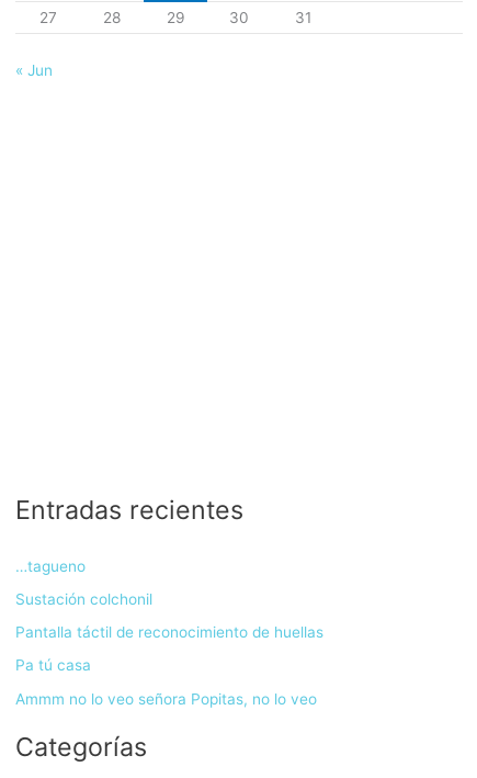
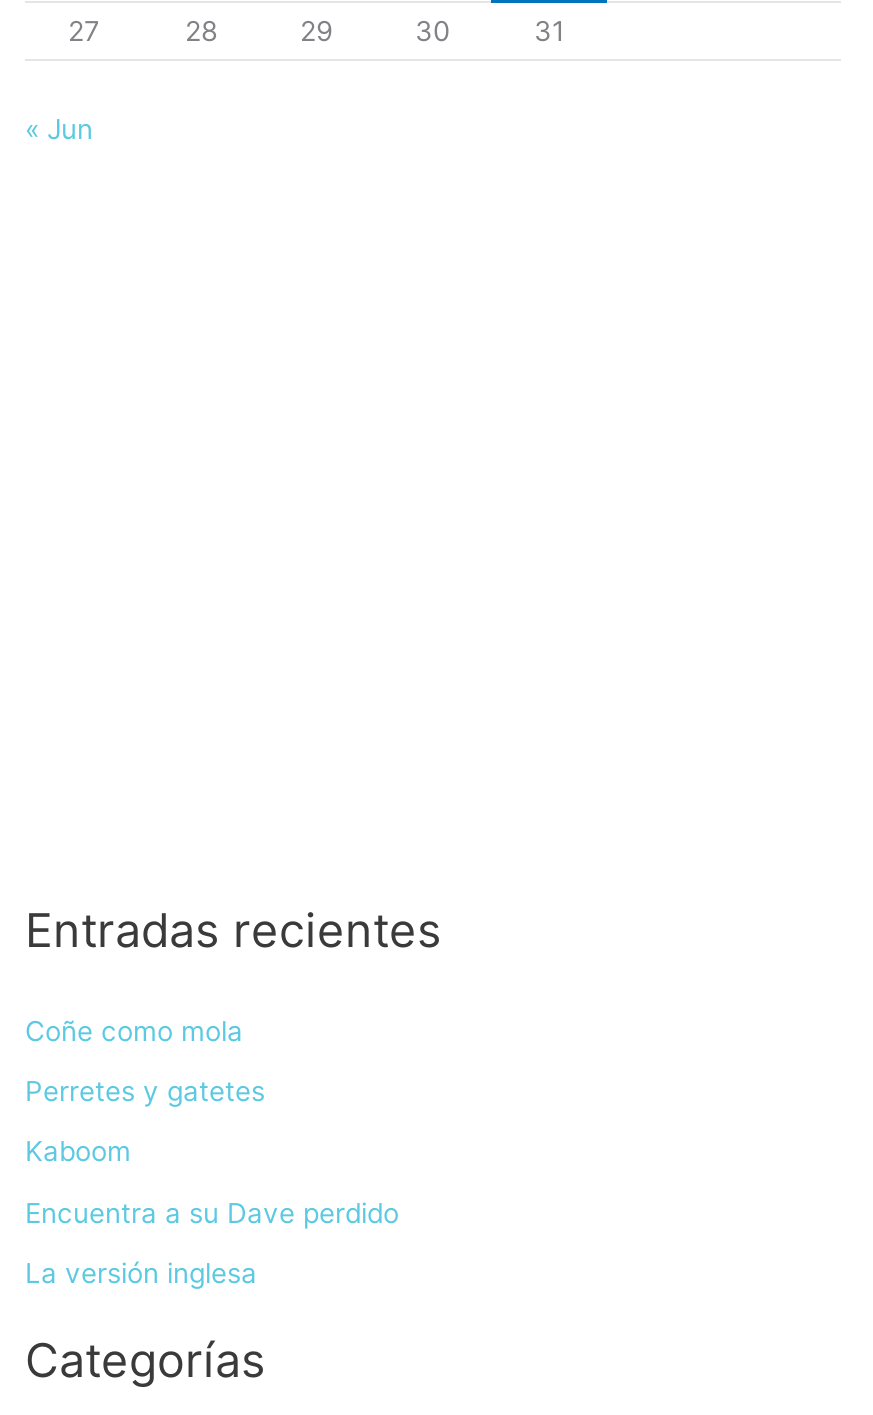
- …tagueno
+ Coñe como mola

- Sustación colchonil
+ Perretes y gatetes

- Pantalla táctil de reconocimiento de huellas
+ Kaboom

- Pa tú casa
+ Encuentra a su Dave perdido

- Ammm no lo veo señora Popitas, no lo veo
+ La versión inglesa
